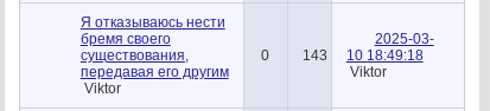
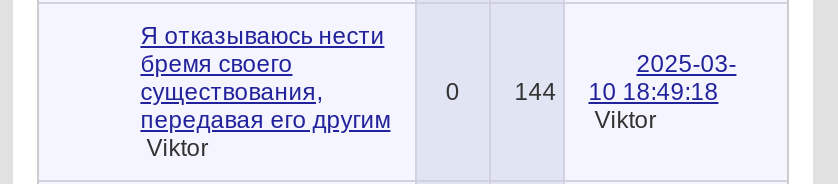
- 0 143 10 18:49:18
+ 0 144 10 18:49:18
